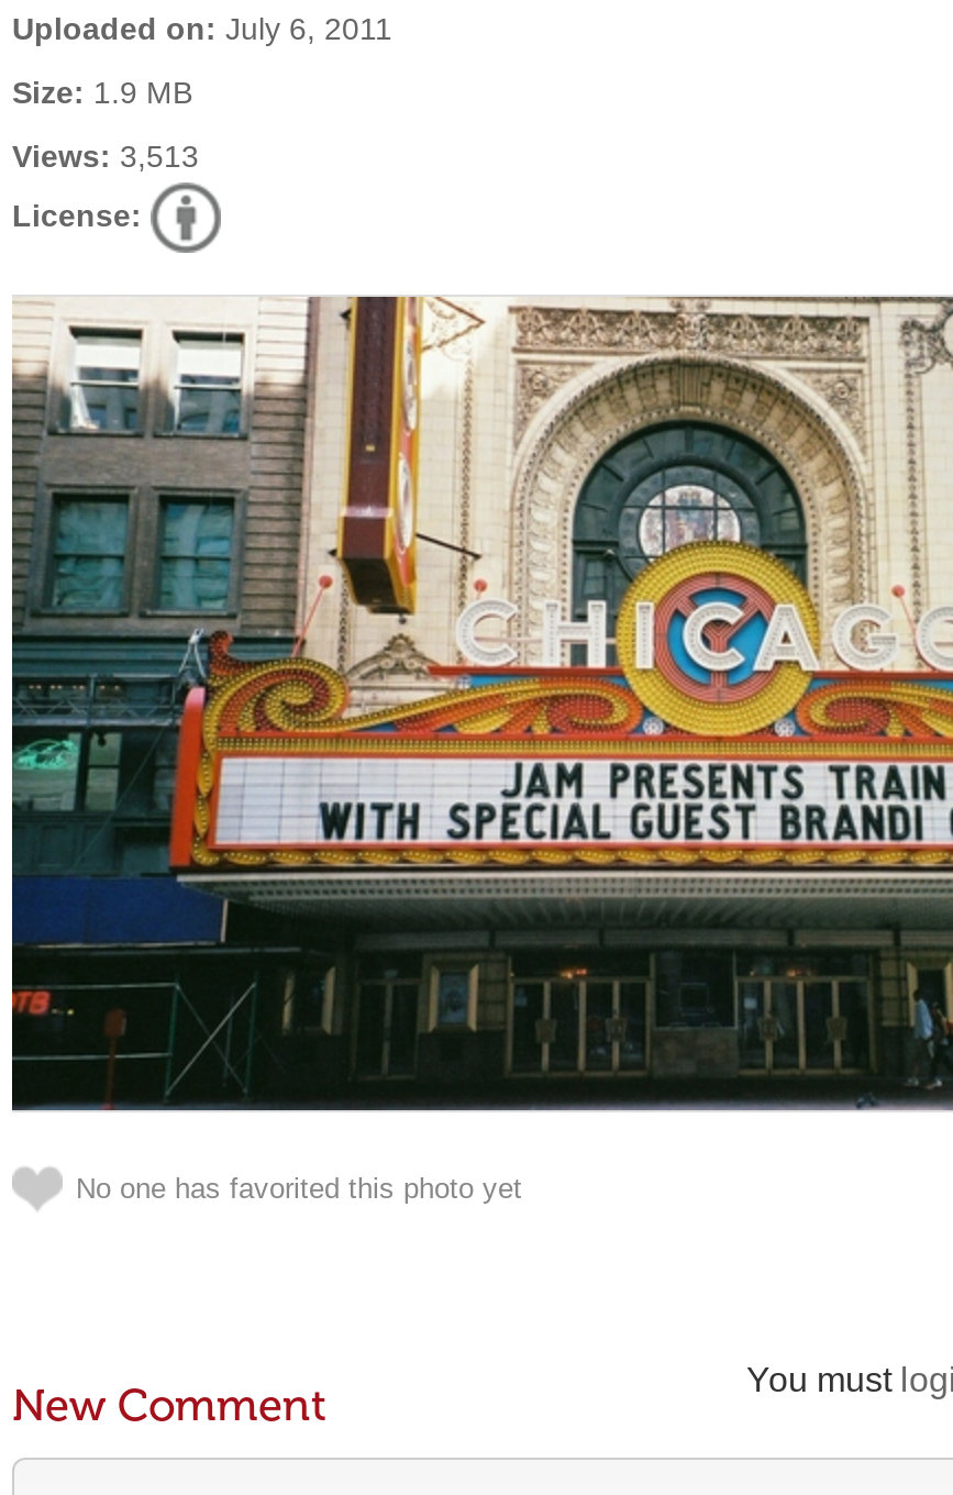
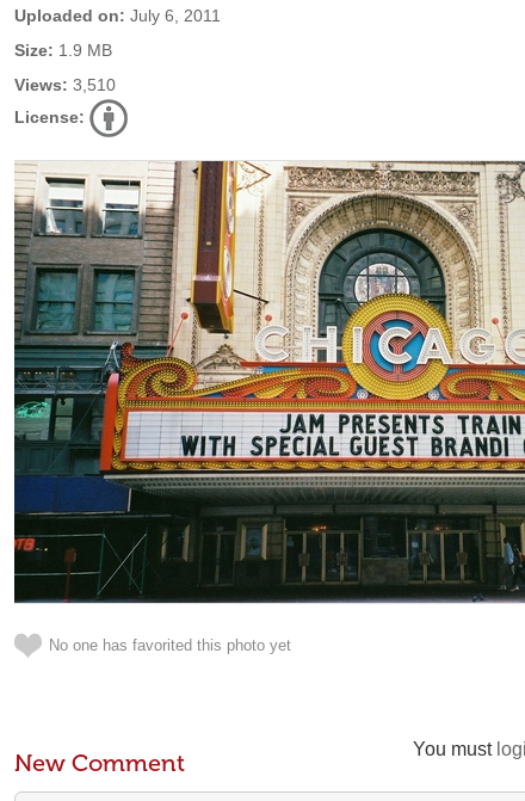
- Views: 3,513
+ Views: 3,510
